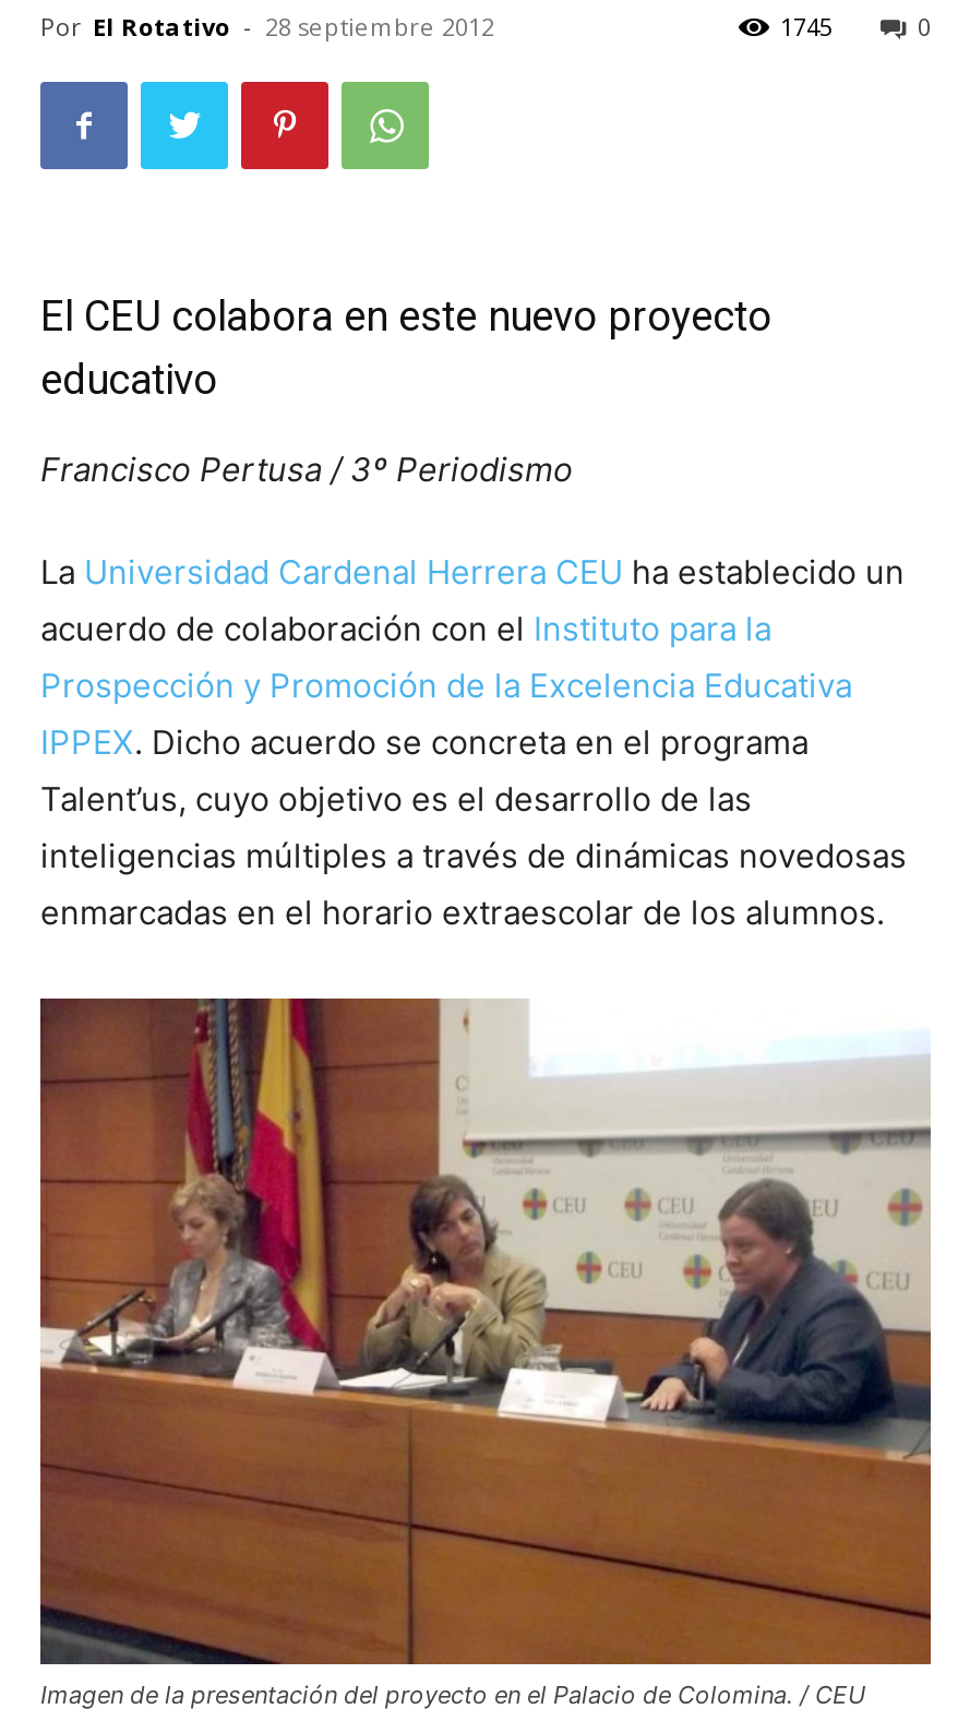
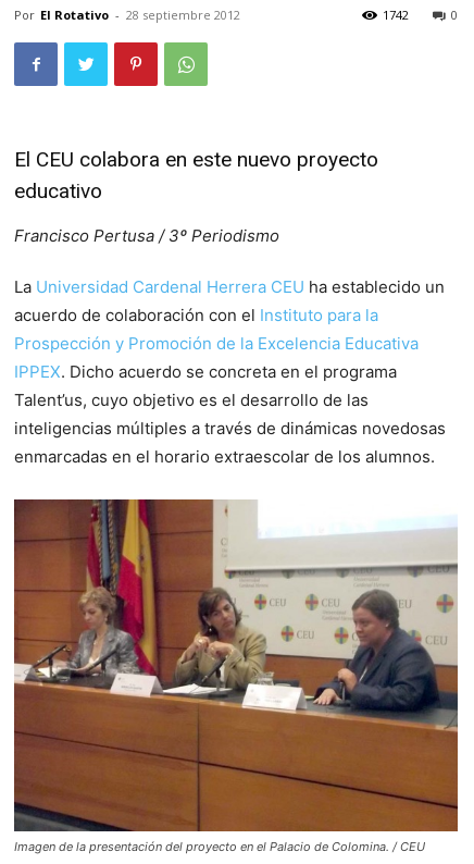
- 1745
+ 1742
